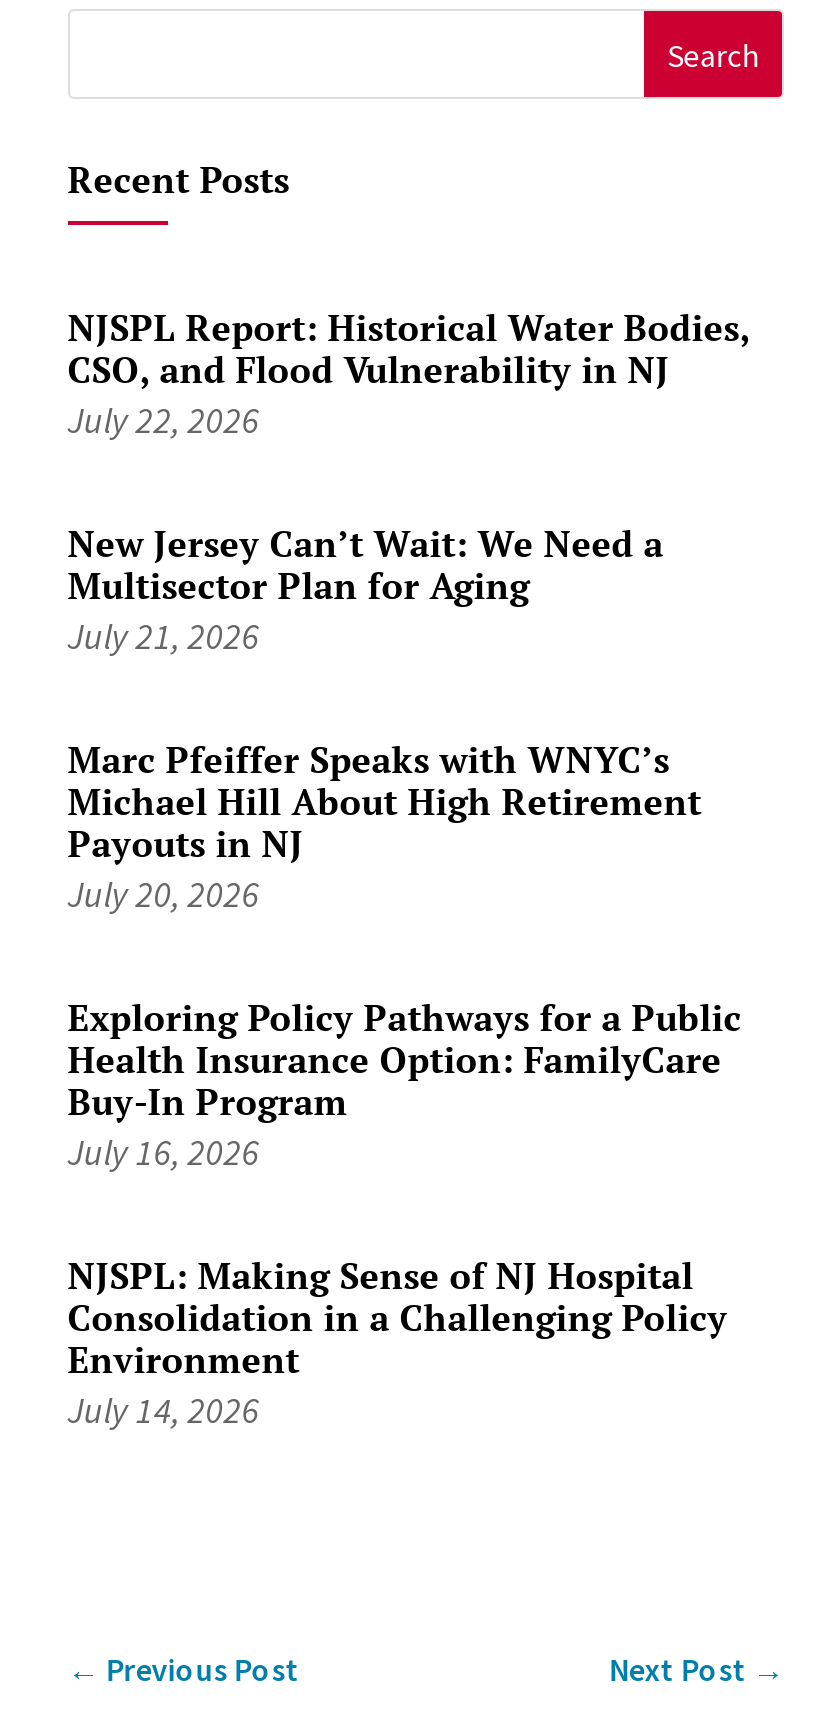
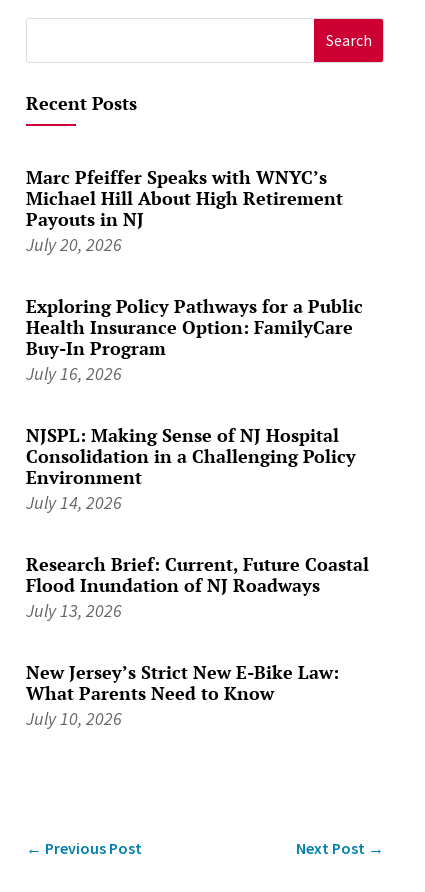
- NJSPL Report: Historical Water Bodies,
- CSO, and Flood Vulnerability in NJ
- July 22, 2026
- New Jersey Can’t Wait: We Need a
- Multisector Plan for Aging
- July 21, 2026

moved up: Marc Pfeiffer Speaks with WNYC’s | Michael Hill About High Retirement | Payouts in NJ | ... | Environment | July 14, 2026

+ Research Brief: Current, Future Coastal
+ Flood Inundation of NJ Roadways
+ July 13, 2026
+ New Jersey’s Strict New E-Bike Law:
+ What Parents Need to Know
+ July 10, 2026
